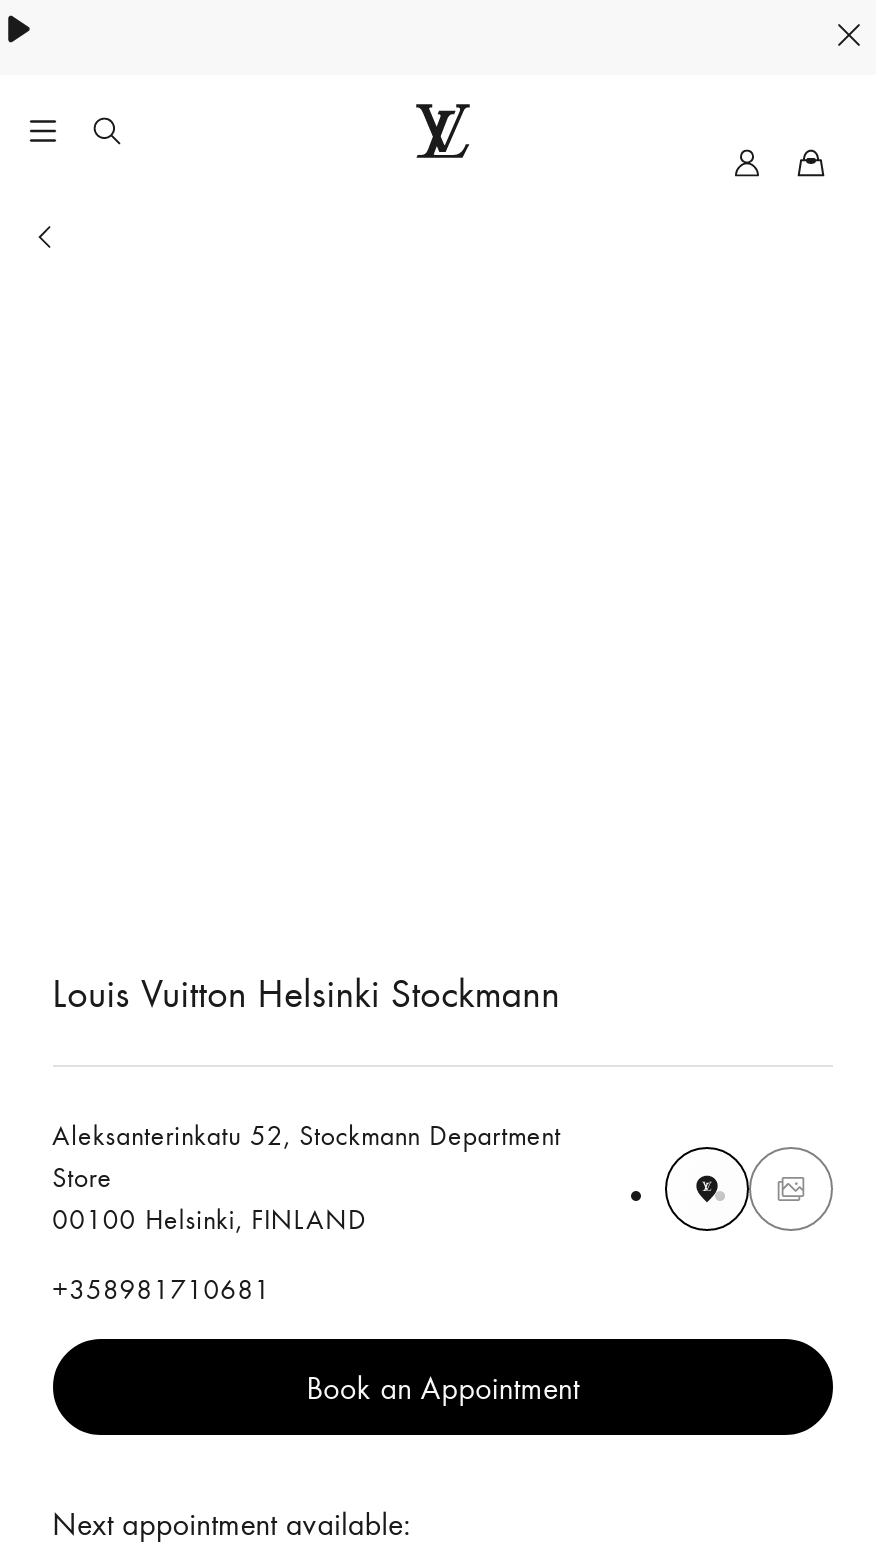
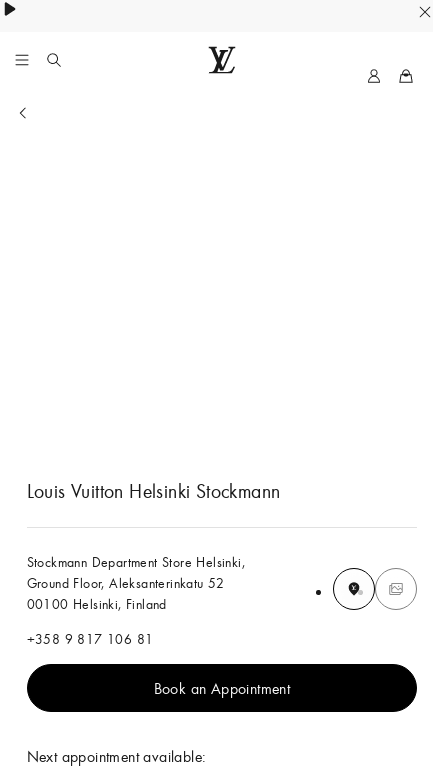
- Aleksanterinkatu 52, Stockmann Department
- Store
- 00100 Helsinki, FINLAND
+ Stockmann Department Store Helsinki,
+ Ground Floor, Aleksanterinkatu 52
+ 00100 Helsinki, Finland

- +358981710681
+ +358 9 817 106 81
